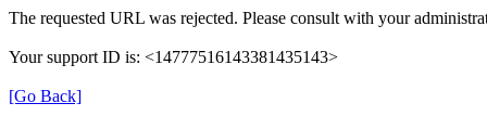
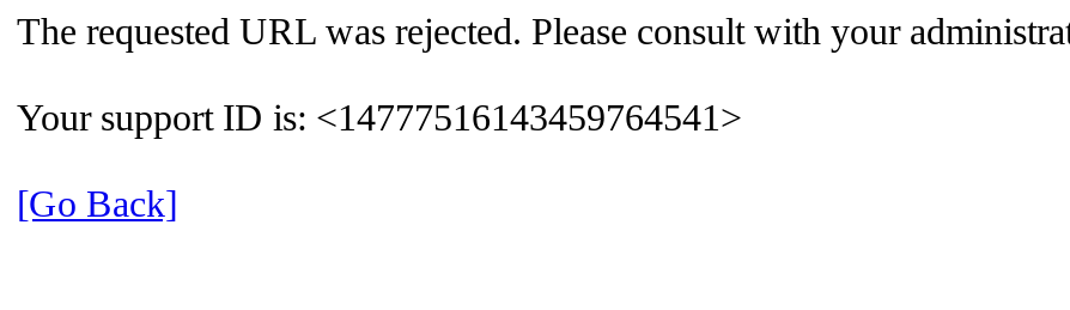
- Your support ID is: <14777516143381435143>
+ Your support ID is: <14777516143459764541>
